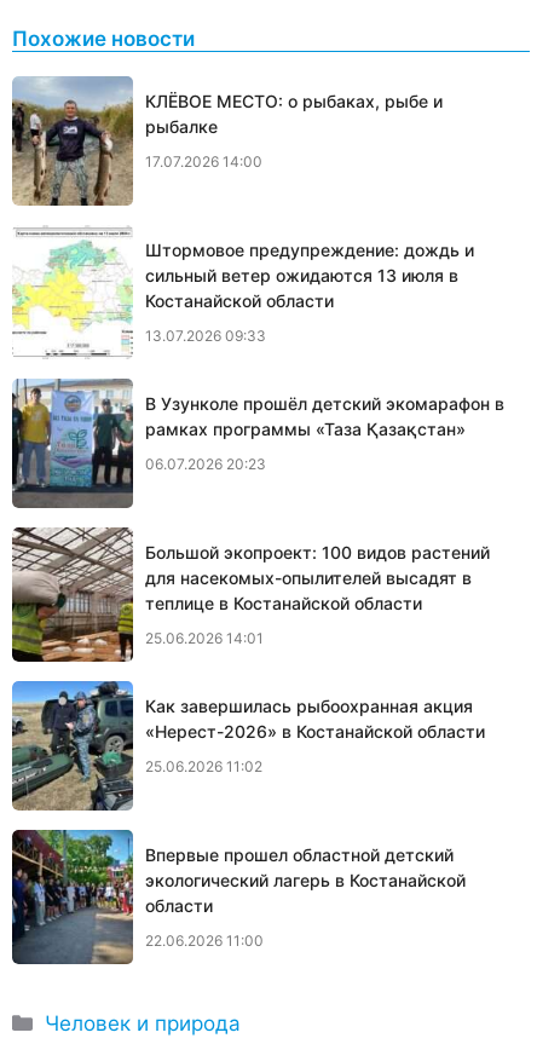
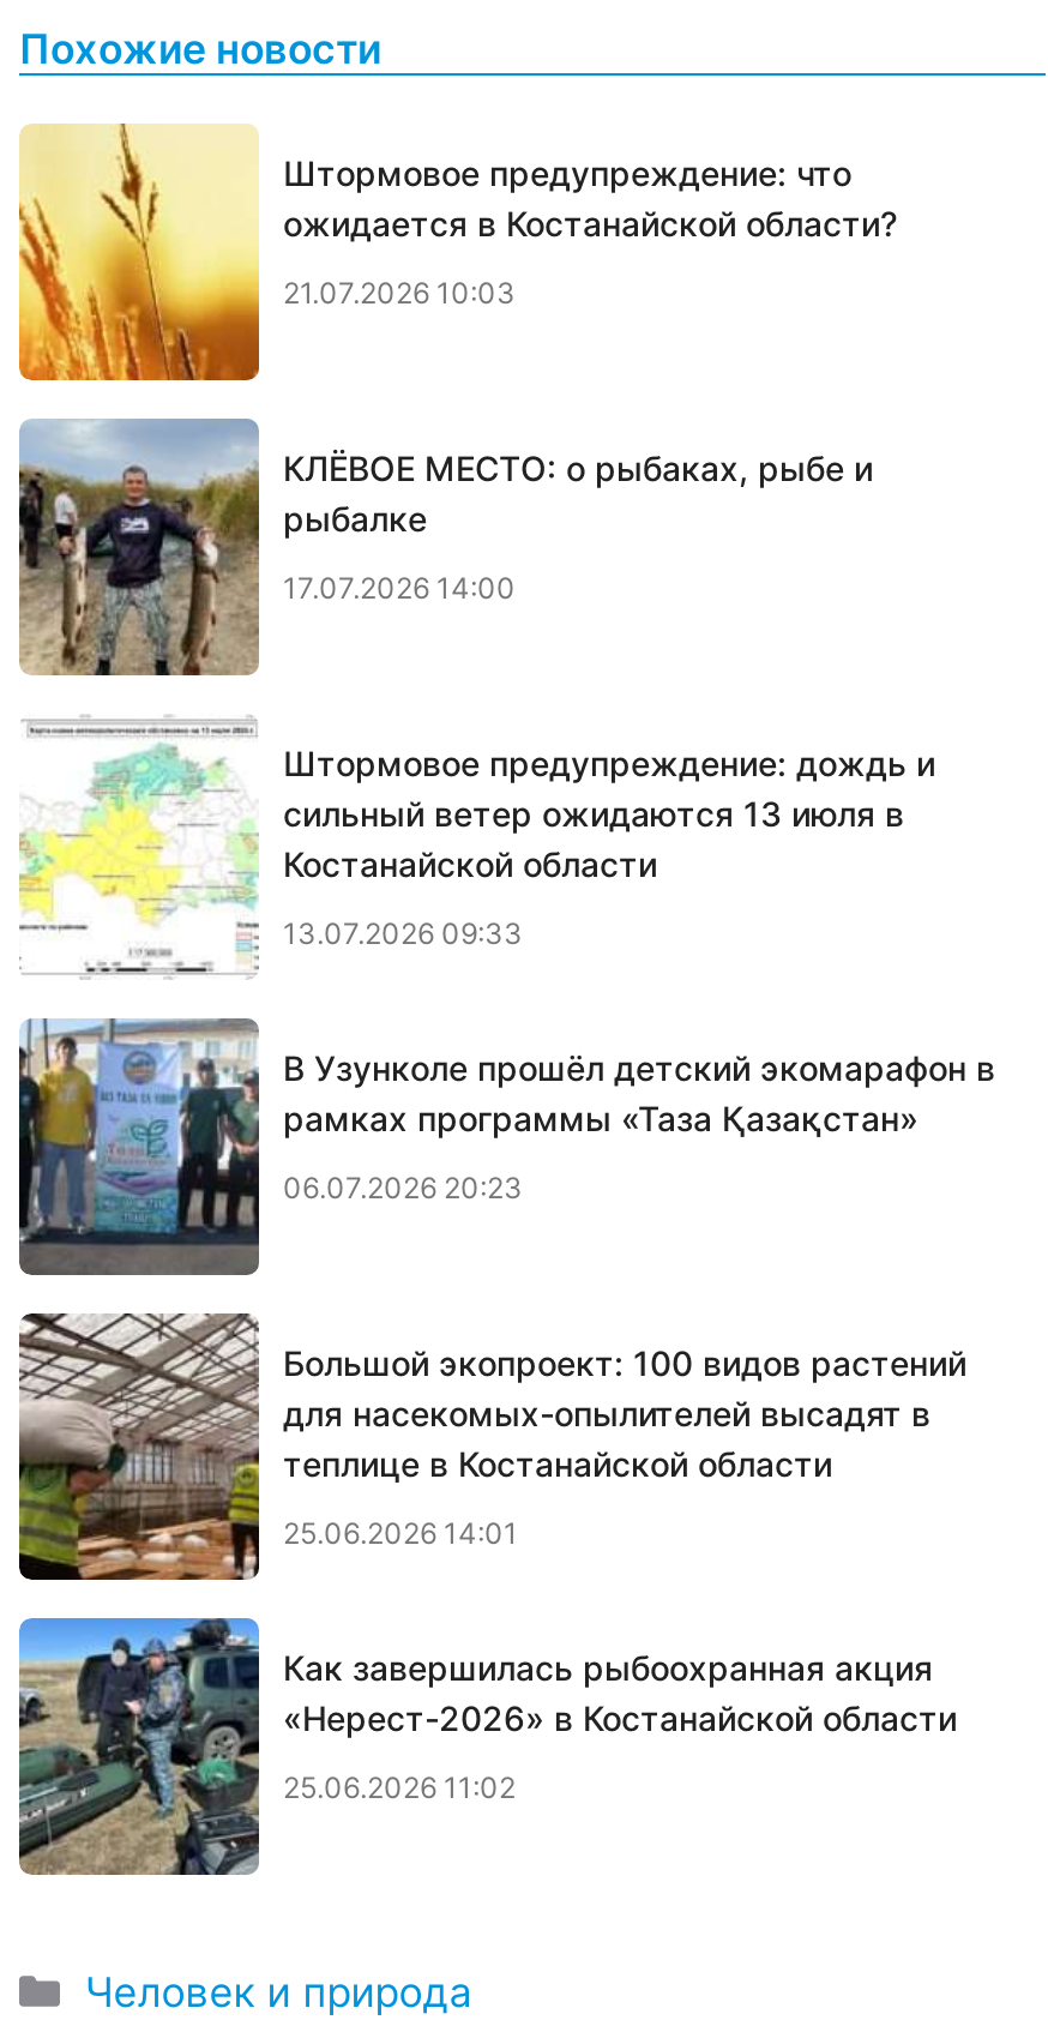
+ [image]
+ Штормовое предупреждение: что
+ ожидается в Костанайской области?
+ 21.07.2026 10:03

moved down: [image] | КЛЁВОЕ МЕСТО: о рыбаках, рыбе и | рыбалке | ... | «Нерест-2026» в Костанайской области | 25.06.2026 11:02

- [image]
- Впервые прошел областной детский
- экологический лагерь в Костанайской
- области
- 22.06.2026 11:00
